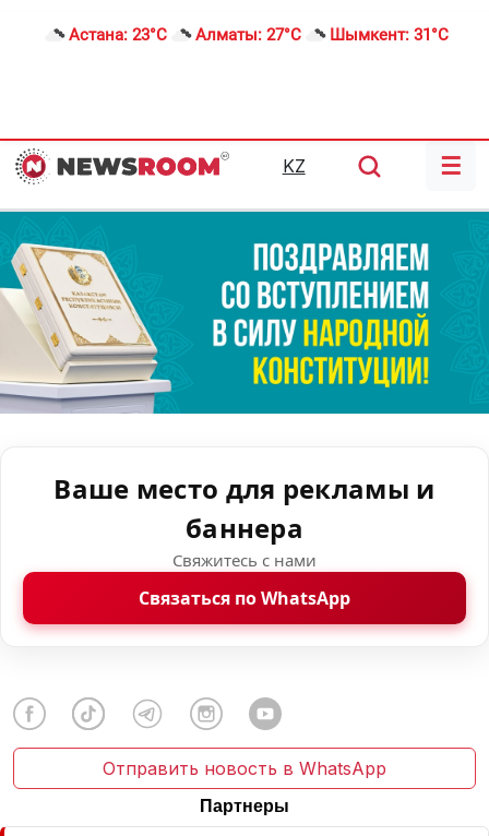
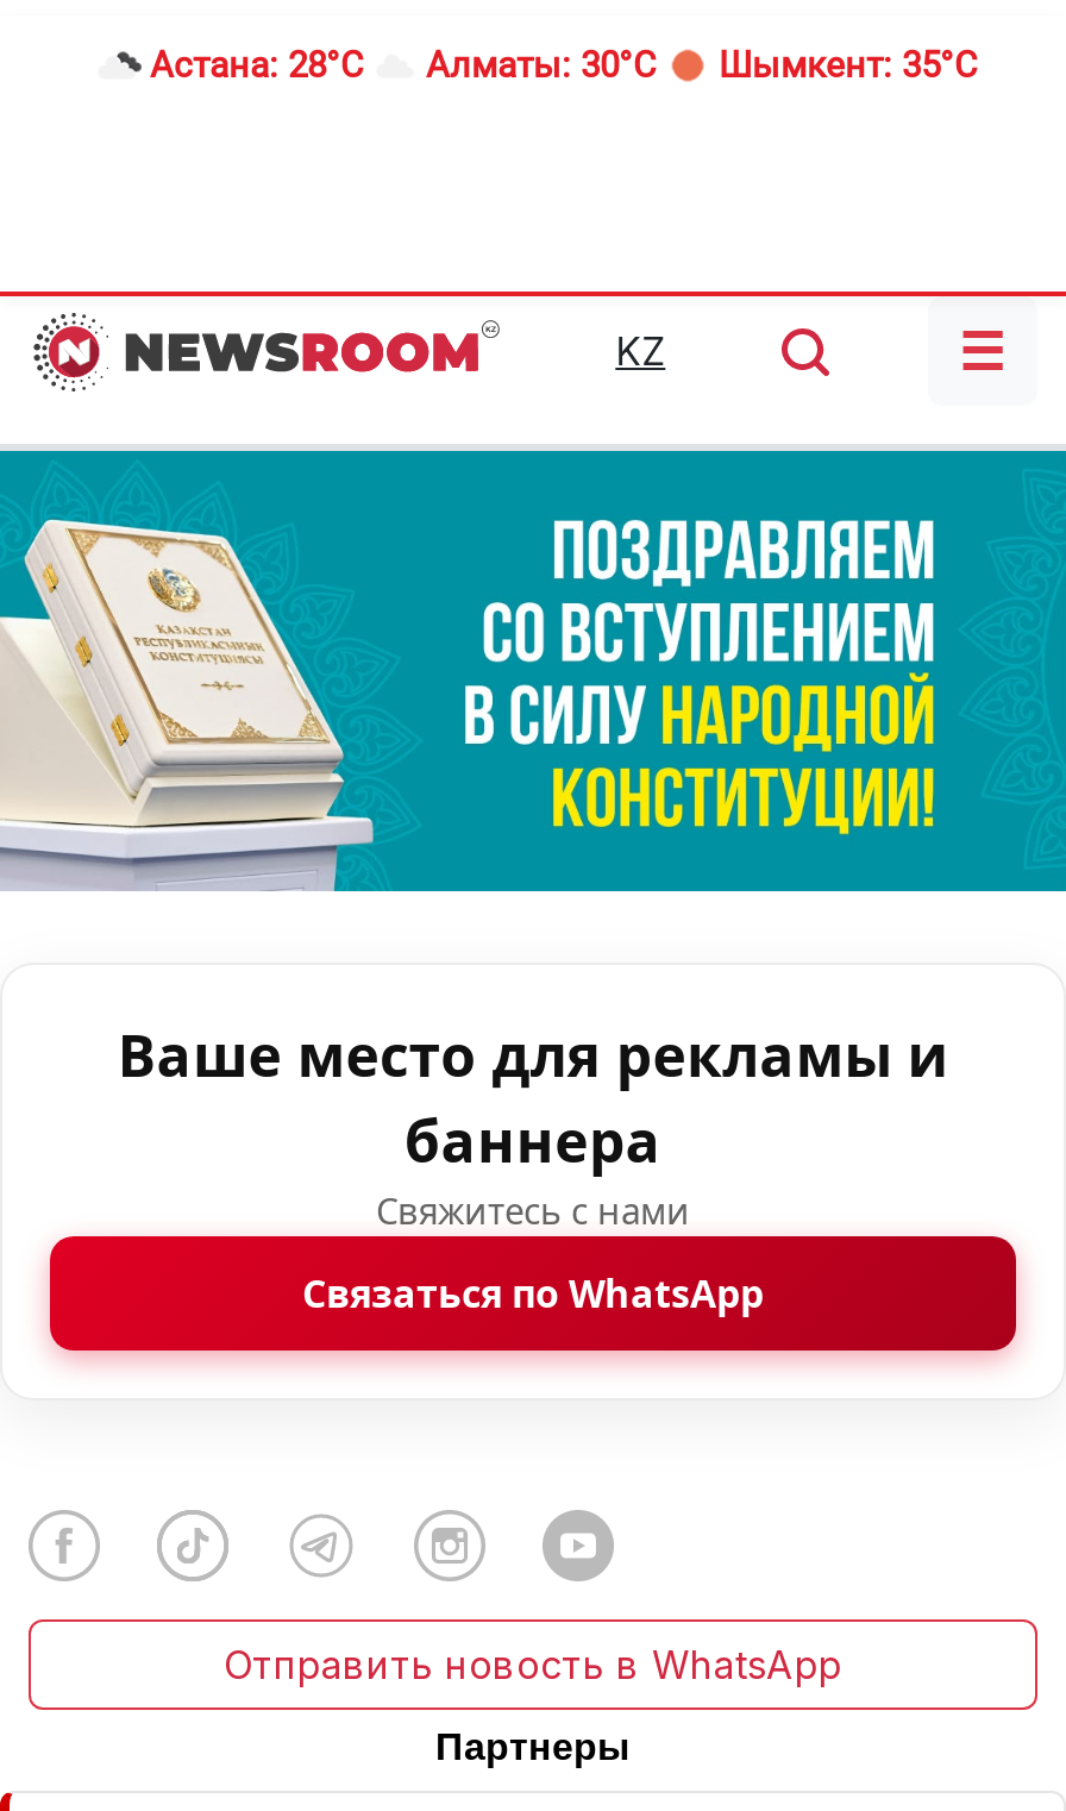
- Астана: 23°C
+ Астана: 28°C

- Алматы: 27°C
+ Алматы: 30°C

- Шымкент: 31°C
+ Шымкент: 35°C
